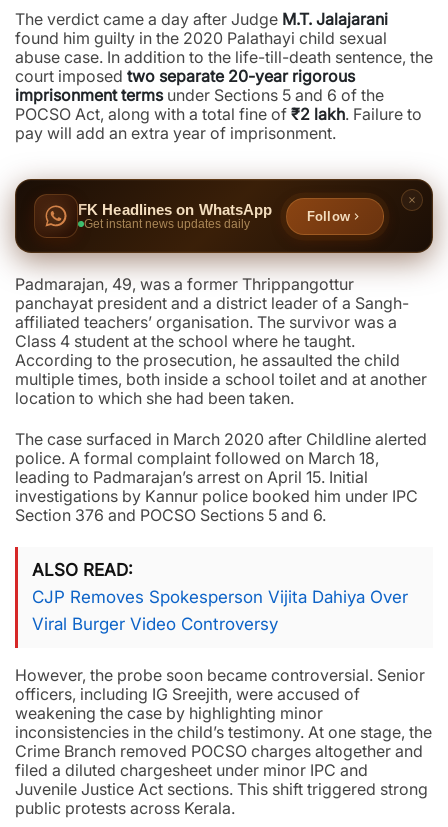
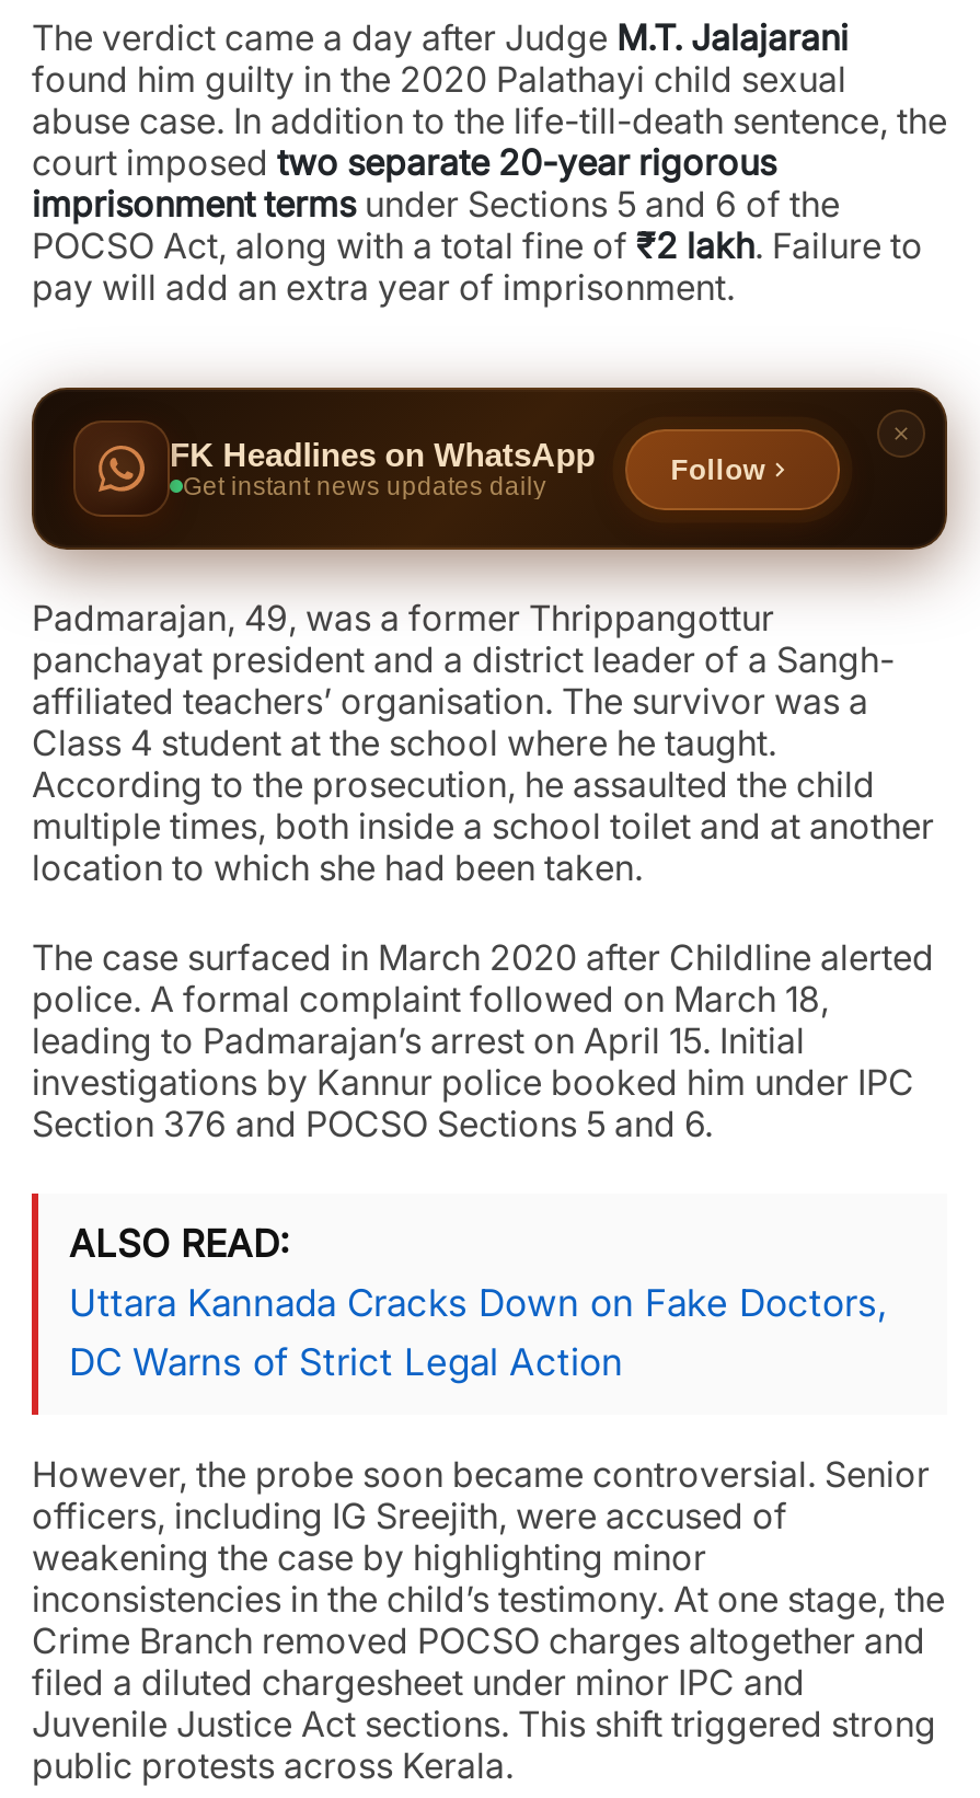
- CJP Removes Spokesperson Vijita Dahiya Over
- Viral Burger Video Controversy
+ Uttara Kannada Cracks Down on Fake Doctors,
+ DC Warns of Strict Legal Action
